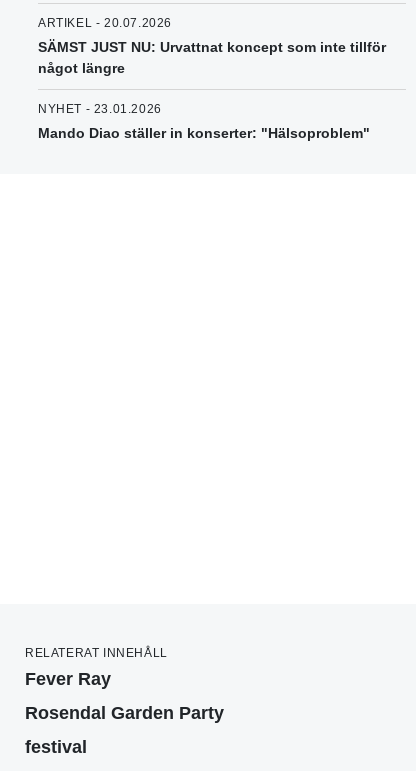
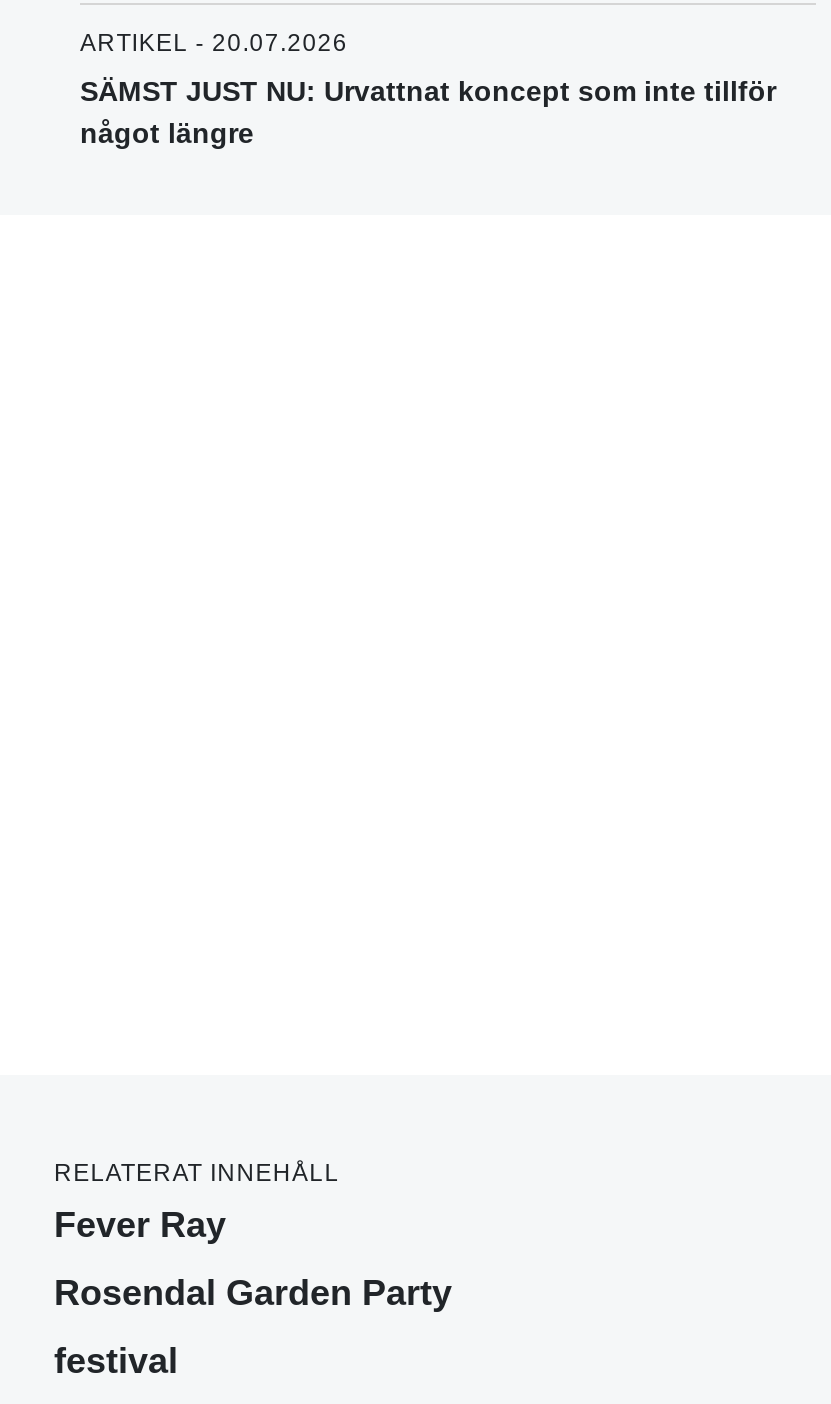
- NYHET - 23.01.2026
- Mando Diao ställer in konserter: "Hälsoproblem"
